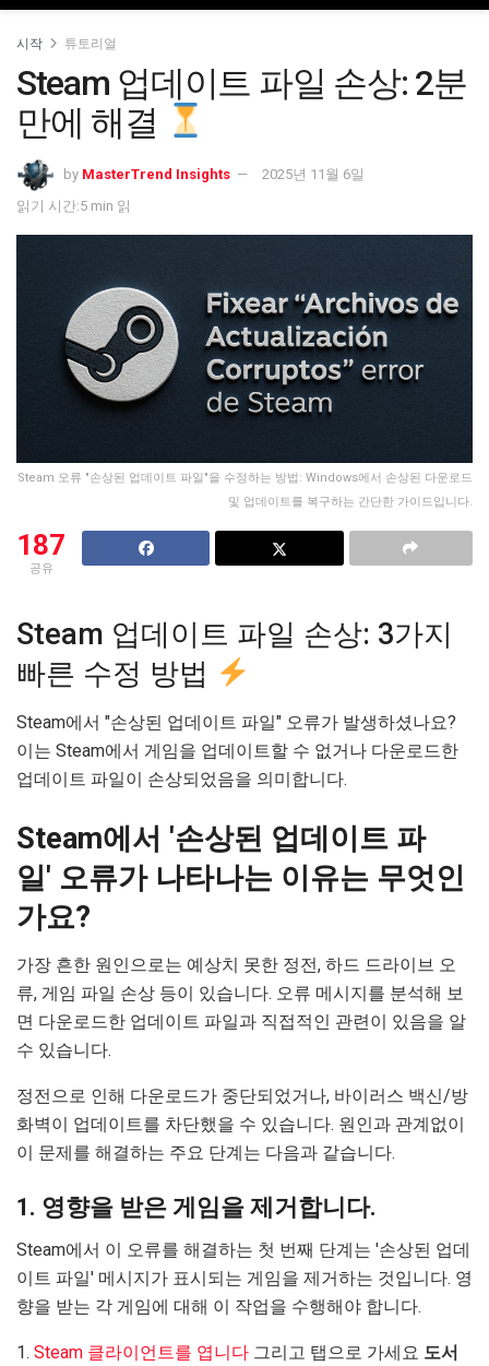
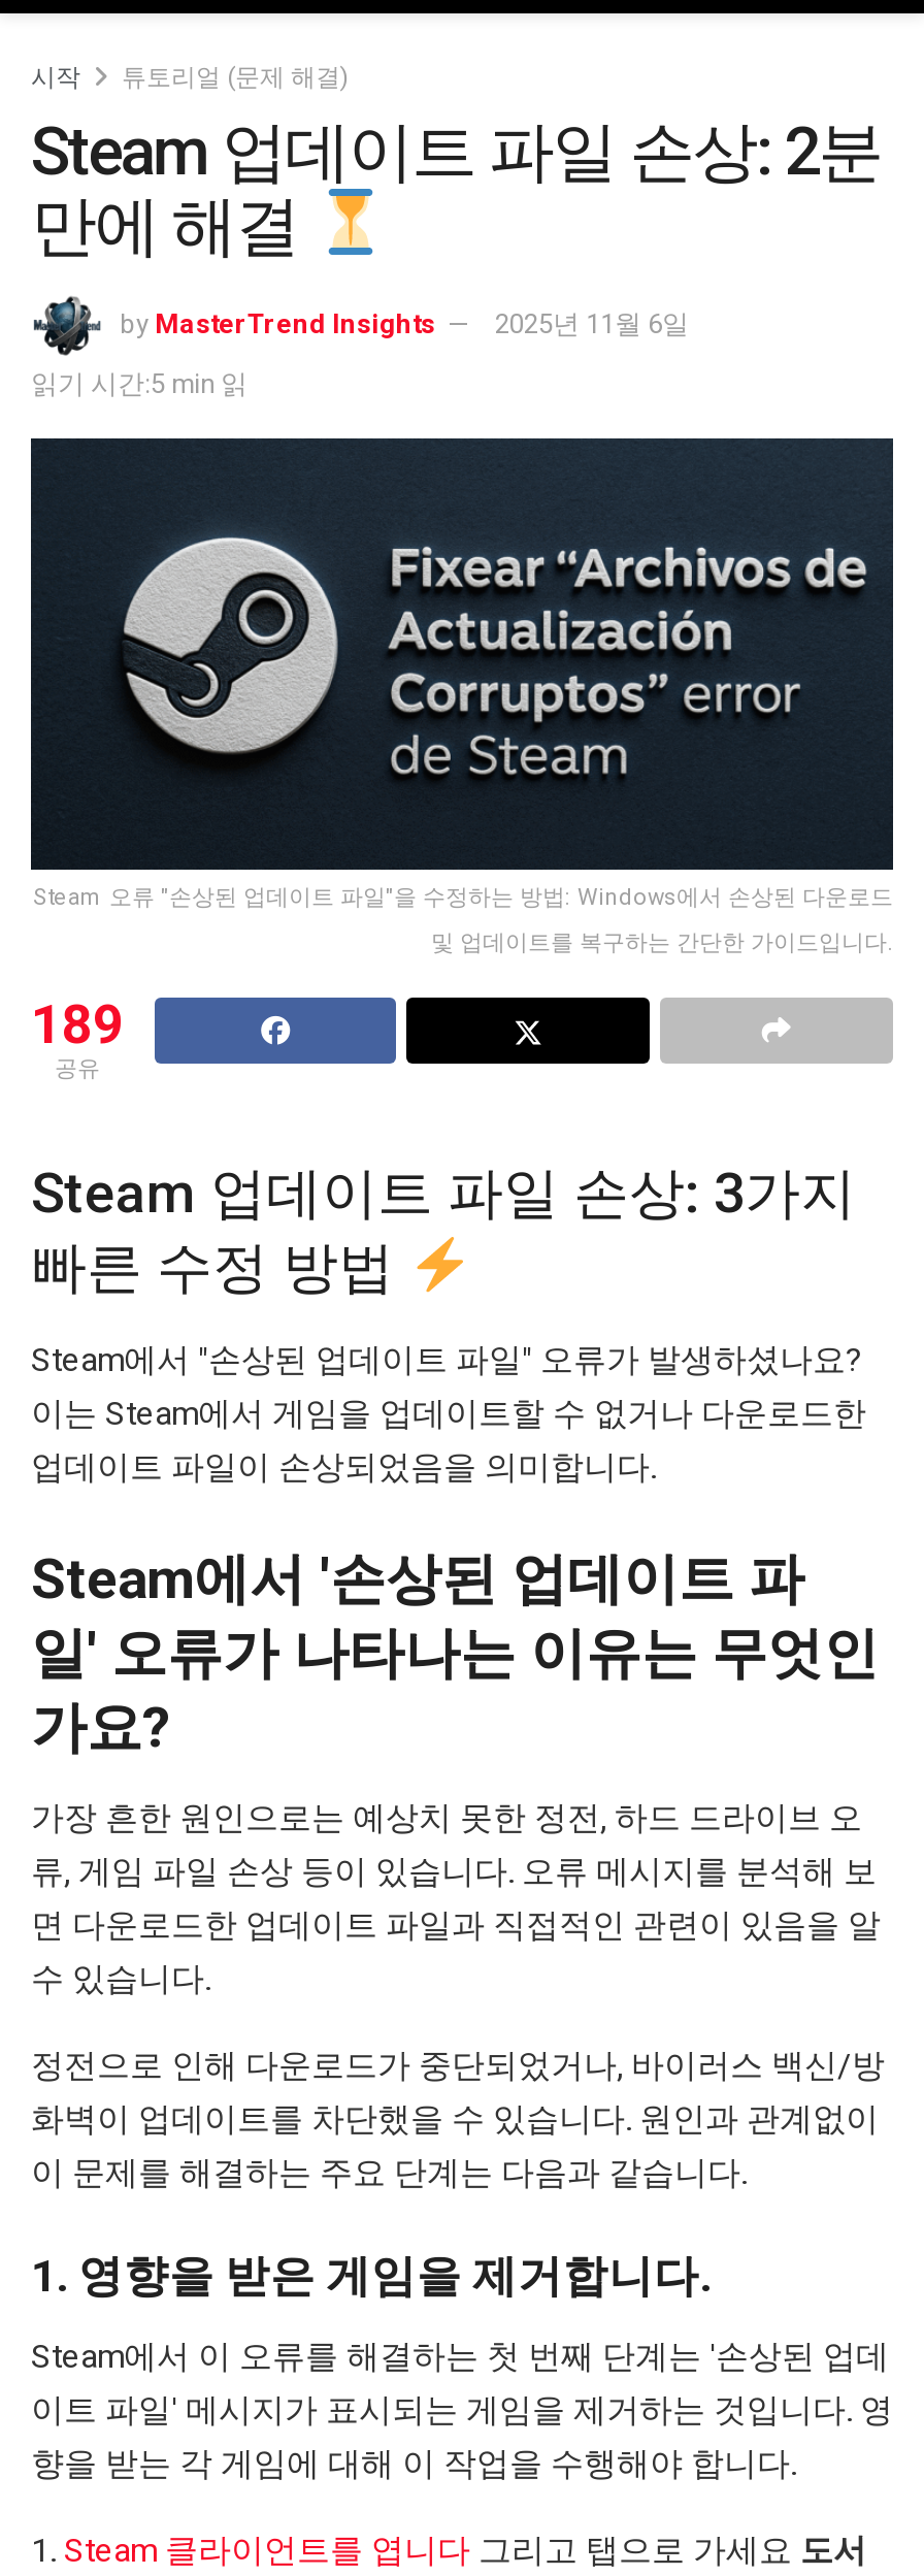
- 튜토리얼
+ 튜토리얼 (문제 해결)

- 187
+ 189
